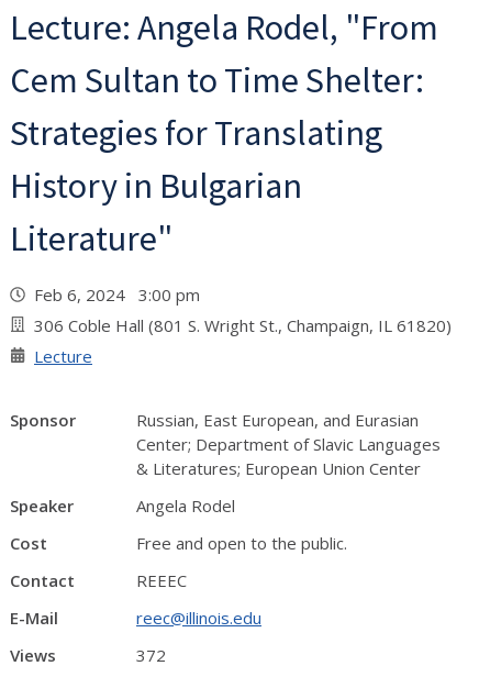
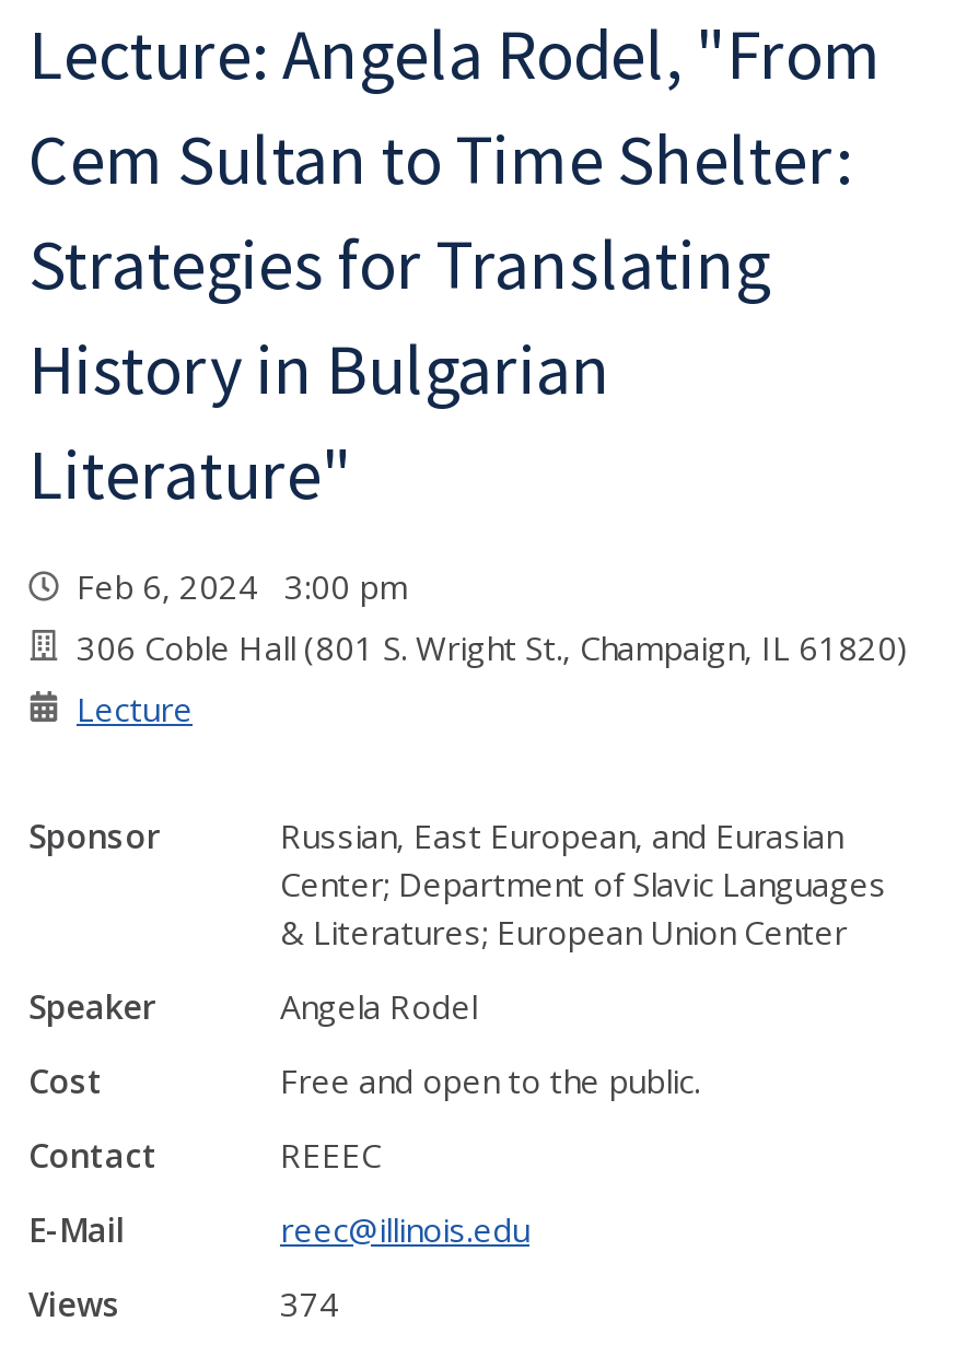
- 372
+ 374
